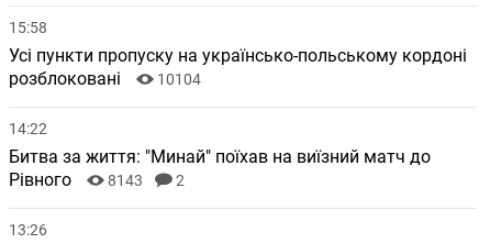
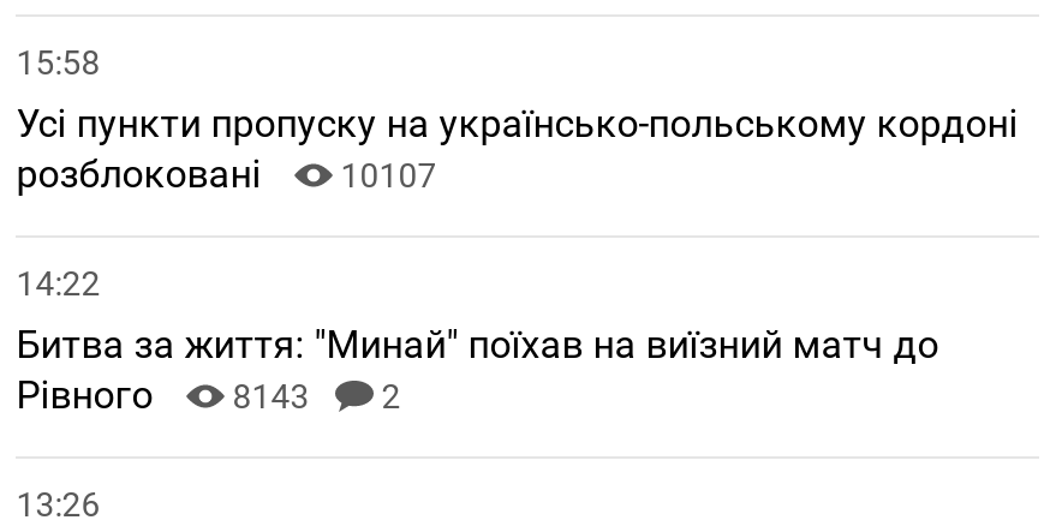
- розблоковані 10104
+ розблоковані 10107
